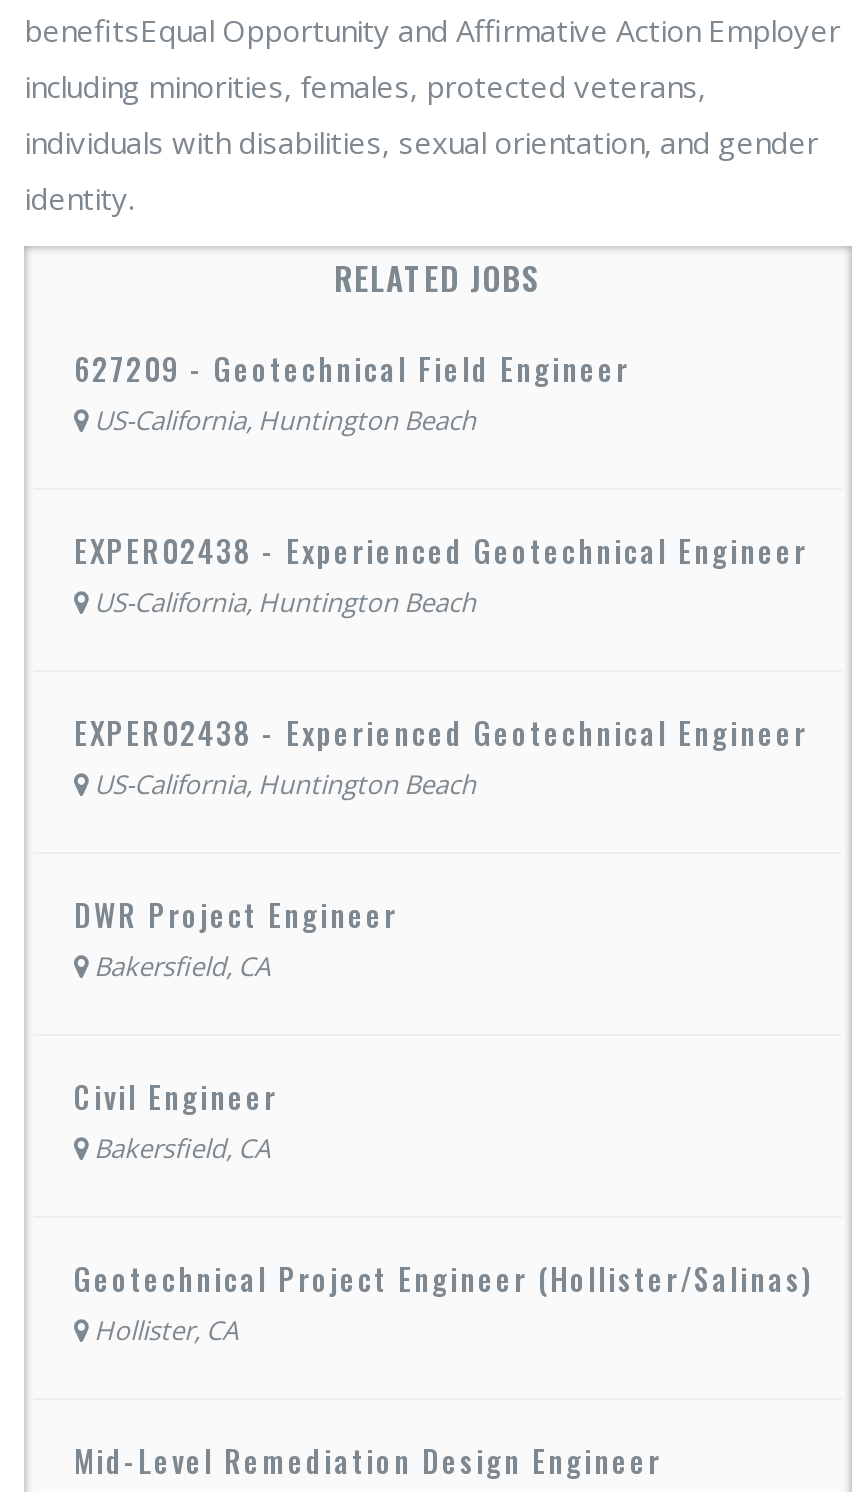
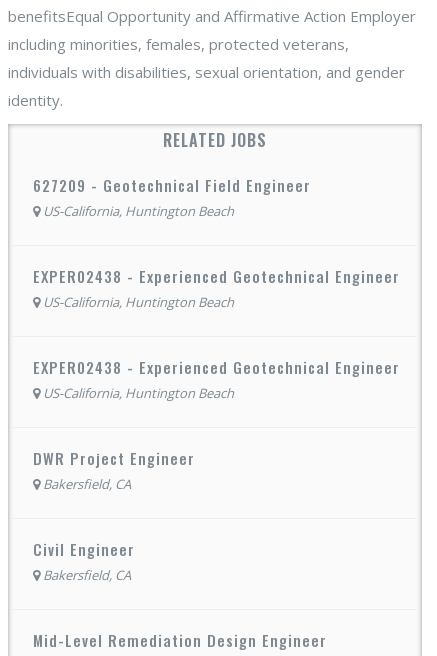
- Geotechnical Project Engineer (Hollister/Salinas)
- Hollister, CA
